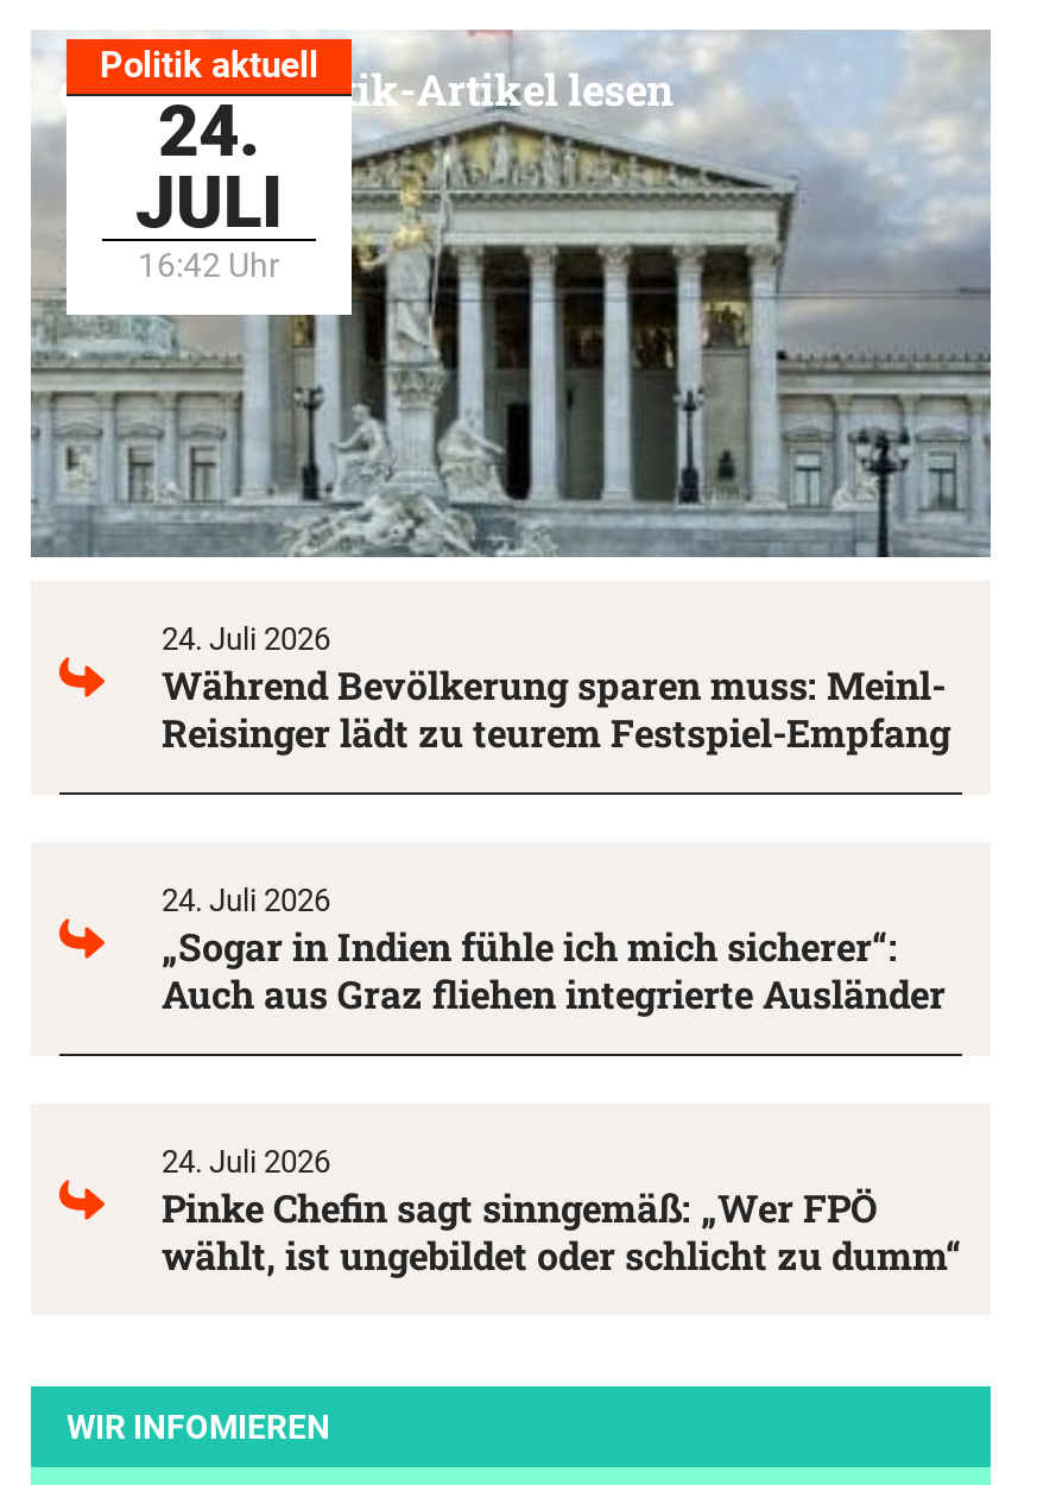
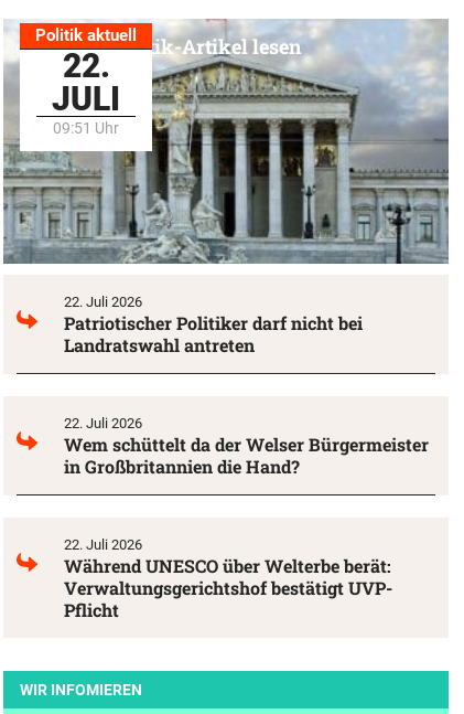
- 24.
+ 22.

- 16:42 Uhr
+ 09:51 Uhr

- 24. Juli 2026
- Während Bevölkerung sparen muss: Meinl-
- Reisinger lädt zu teurem Festspiel-Empfang
+ 22. Juli 2026
+ Patriotischer Politiker darf nicht bei
+ Landratswahl antreten

- 24. Juli 2026
- „Sogar in Indien fühle ich mich sicherer“:
- Auch aus Graz fliehen integrierte Ausländer
+ 22. Juli 2026
+ Wem schüttelt da der Welser Bürgermeister
+ in Großbritannien die Hand?

- 24. Juli 2026
- Pinke Chefin sagt sinngemäß: „Wer FPÖ
- wählt, ist ungebildet oder schlicht zu dumm“
+ 22. Juli 2026
+ Während UNESCO über Welterbe berät:
+ Verwaltungsgerichtshof bestätigt UVP-
+ Pflicht
